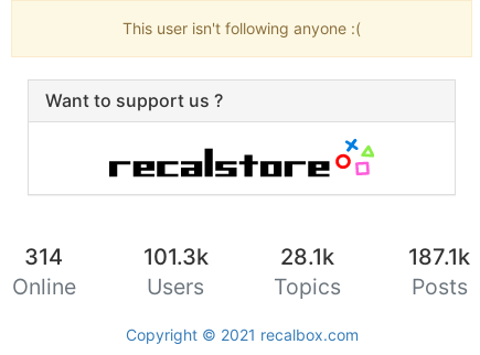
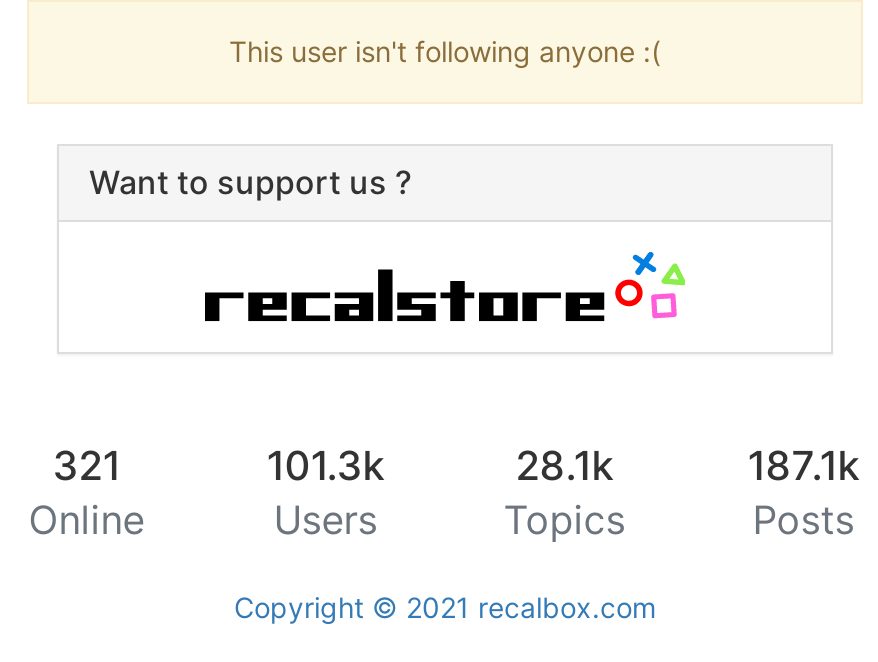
- 314
+ 321
